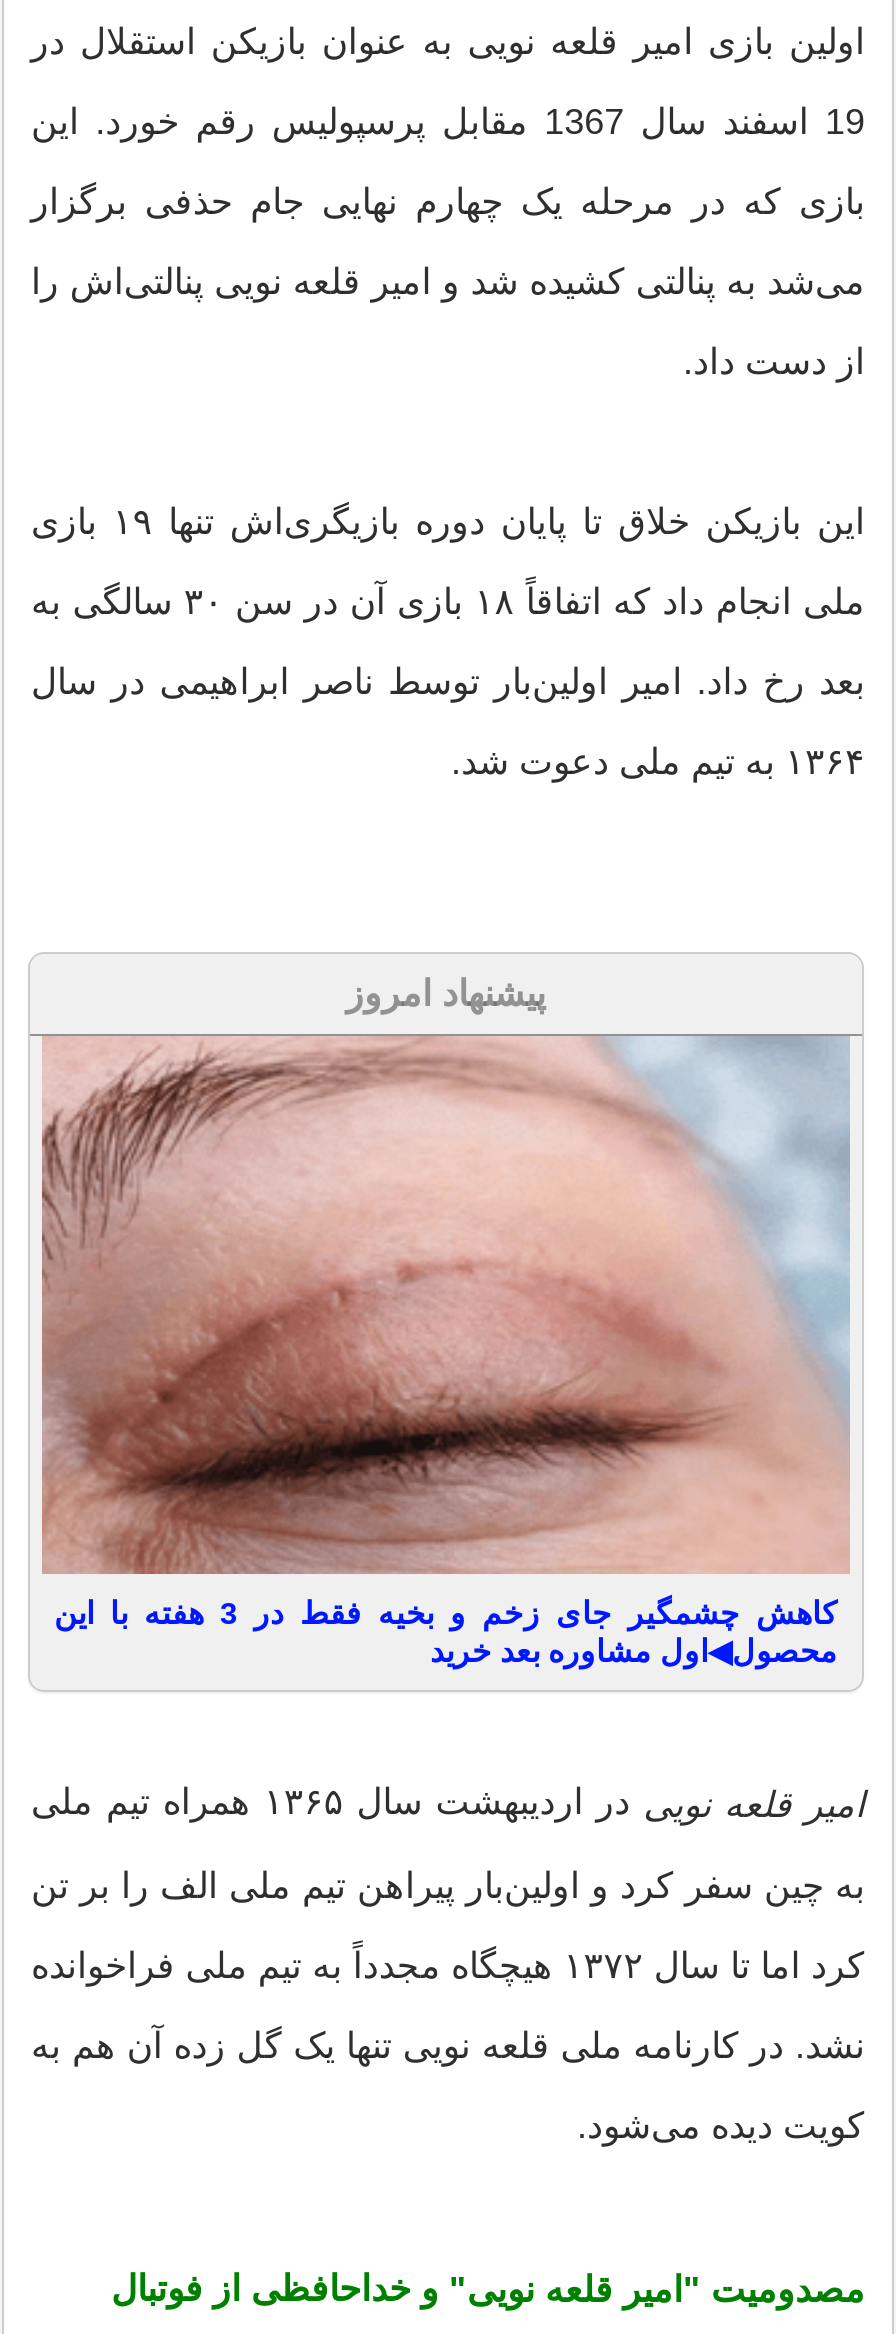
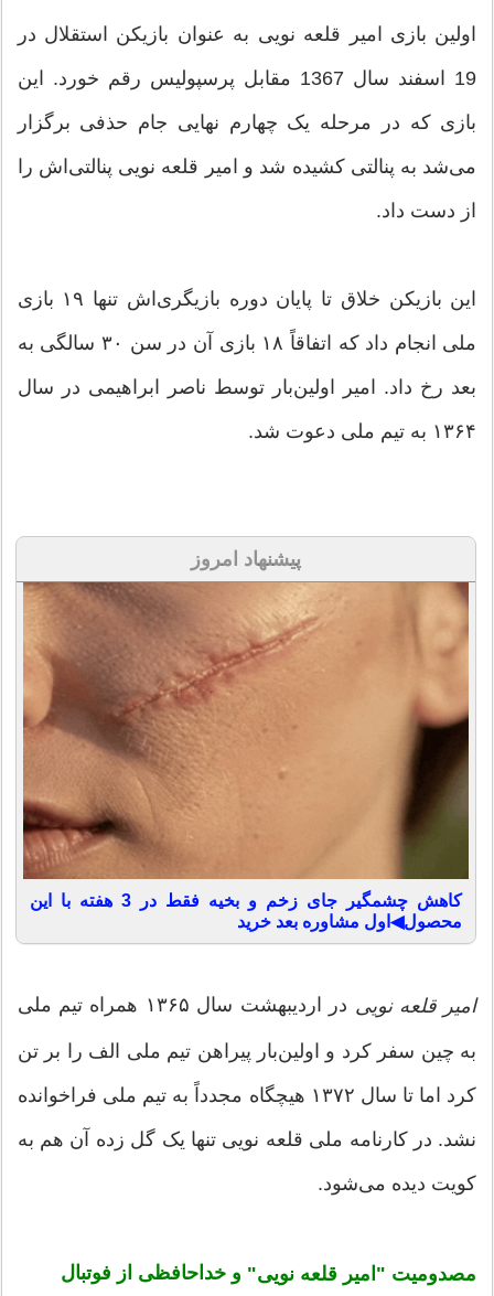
- [image]
+ [image]
